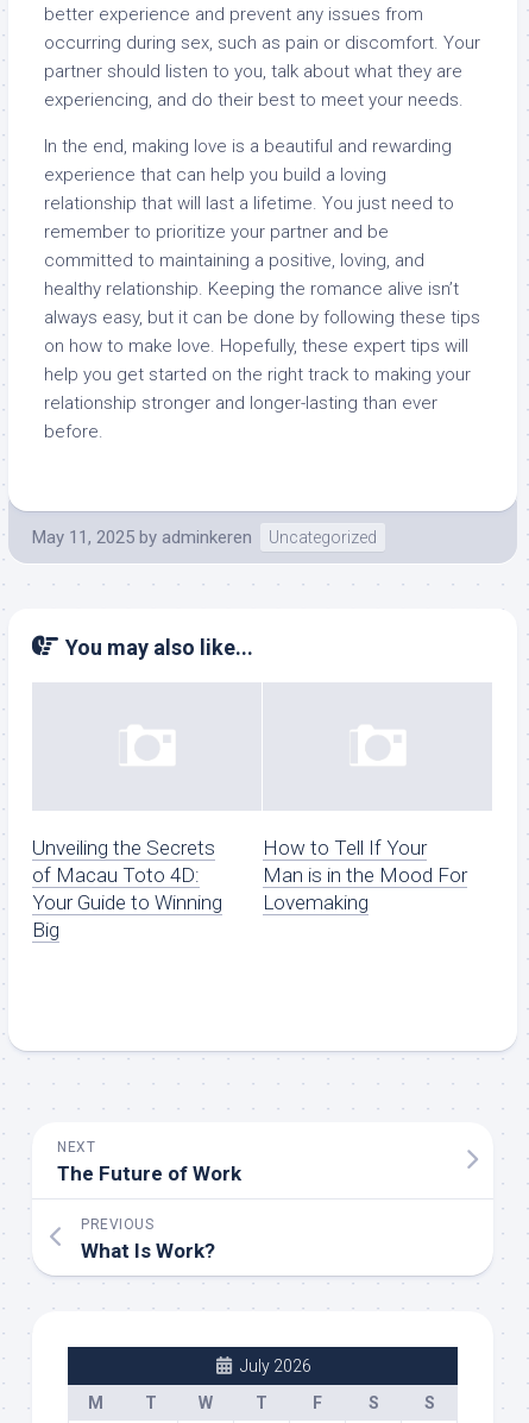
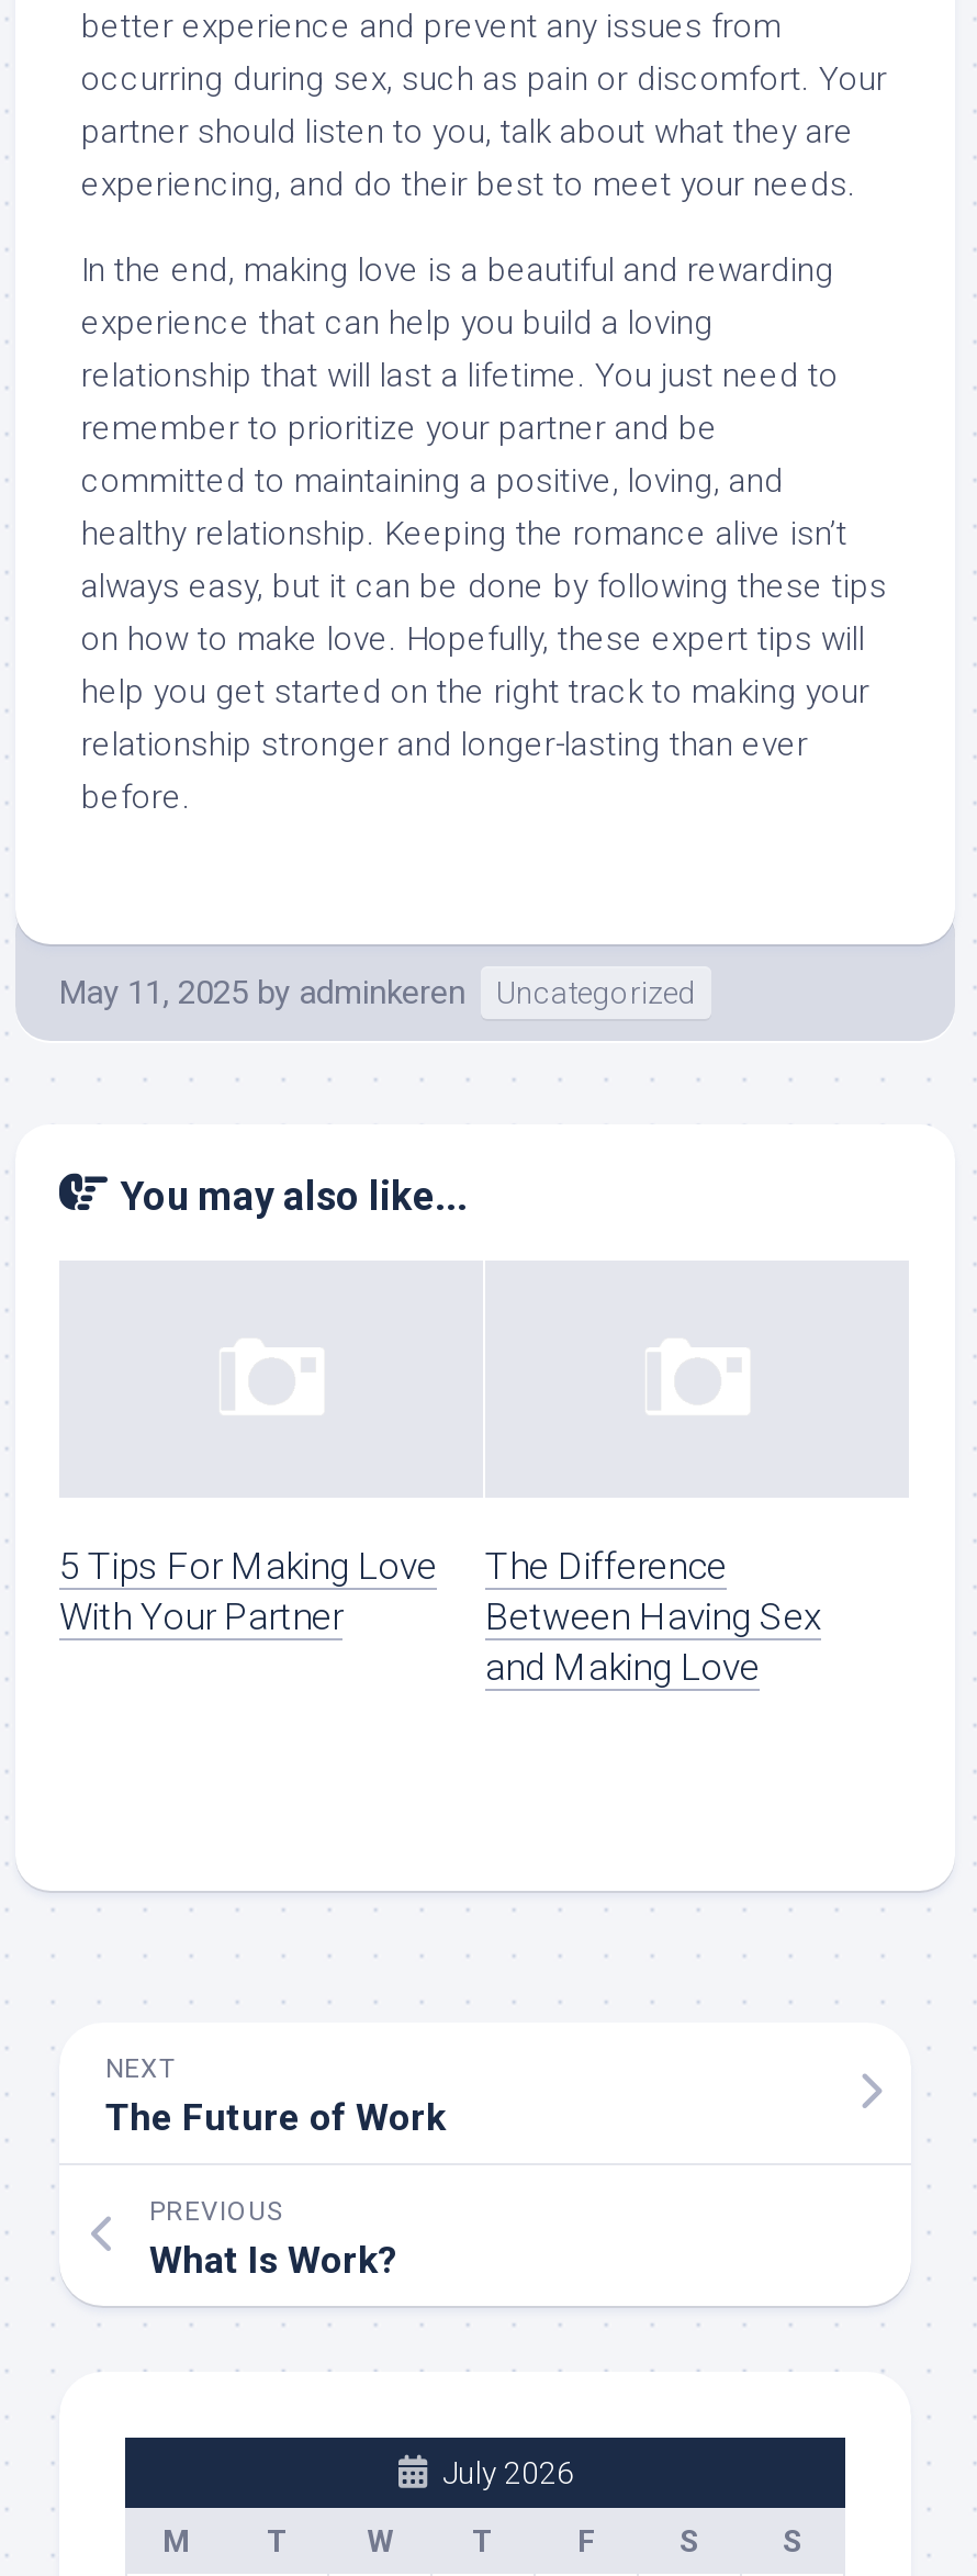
- Unveiling the Secrets
- of Macau Toto 4D:
- Your Guide to Winning
- Big
+ 5 Tips For Making Love
+ With Your Partner

- How to Tell If Your
- Man is in the Mood For
- Lovemaking
+ The Difference
+ Between Having Sex
+ and Making Love
